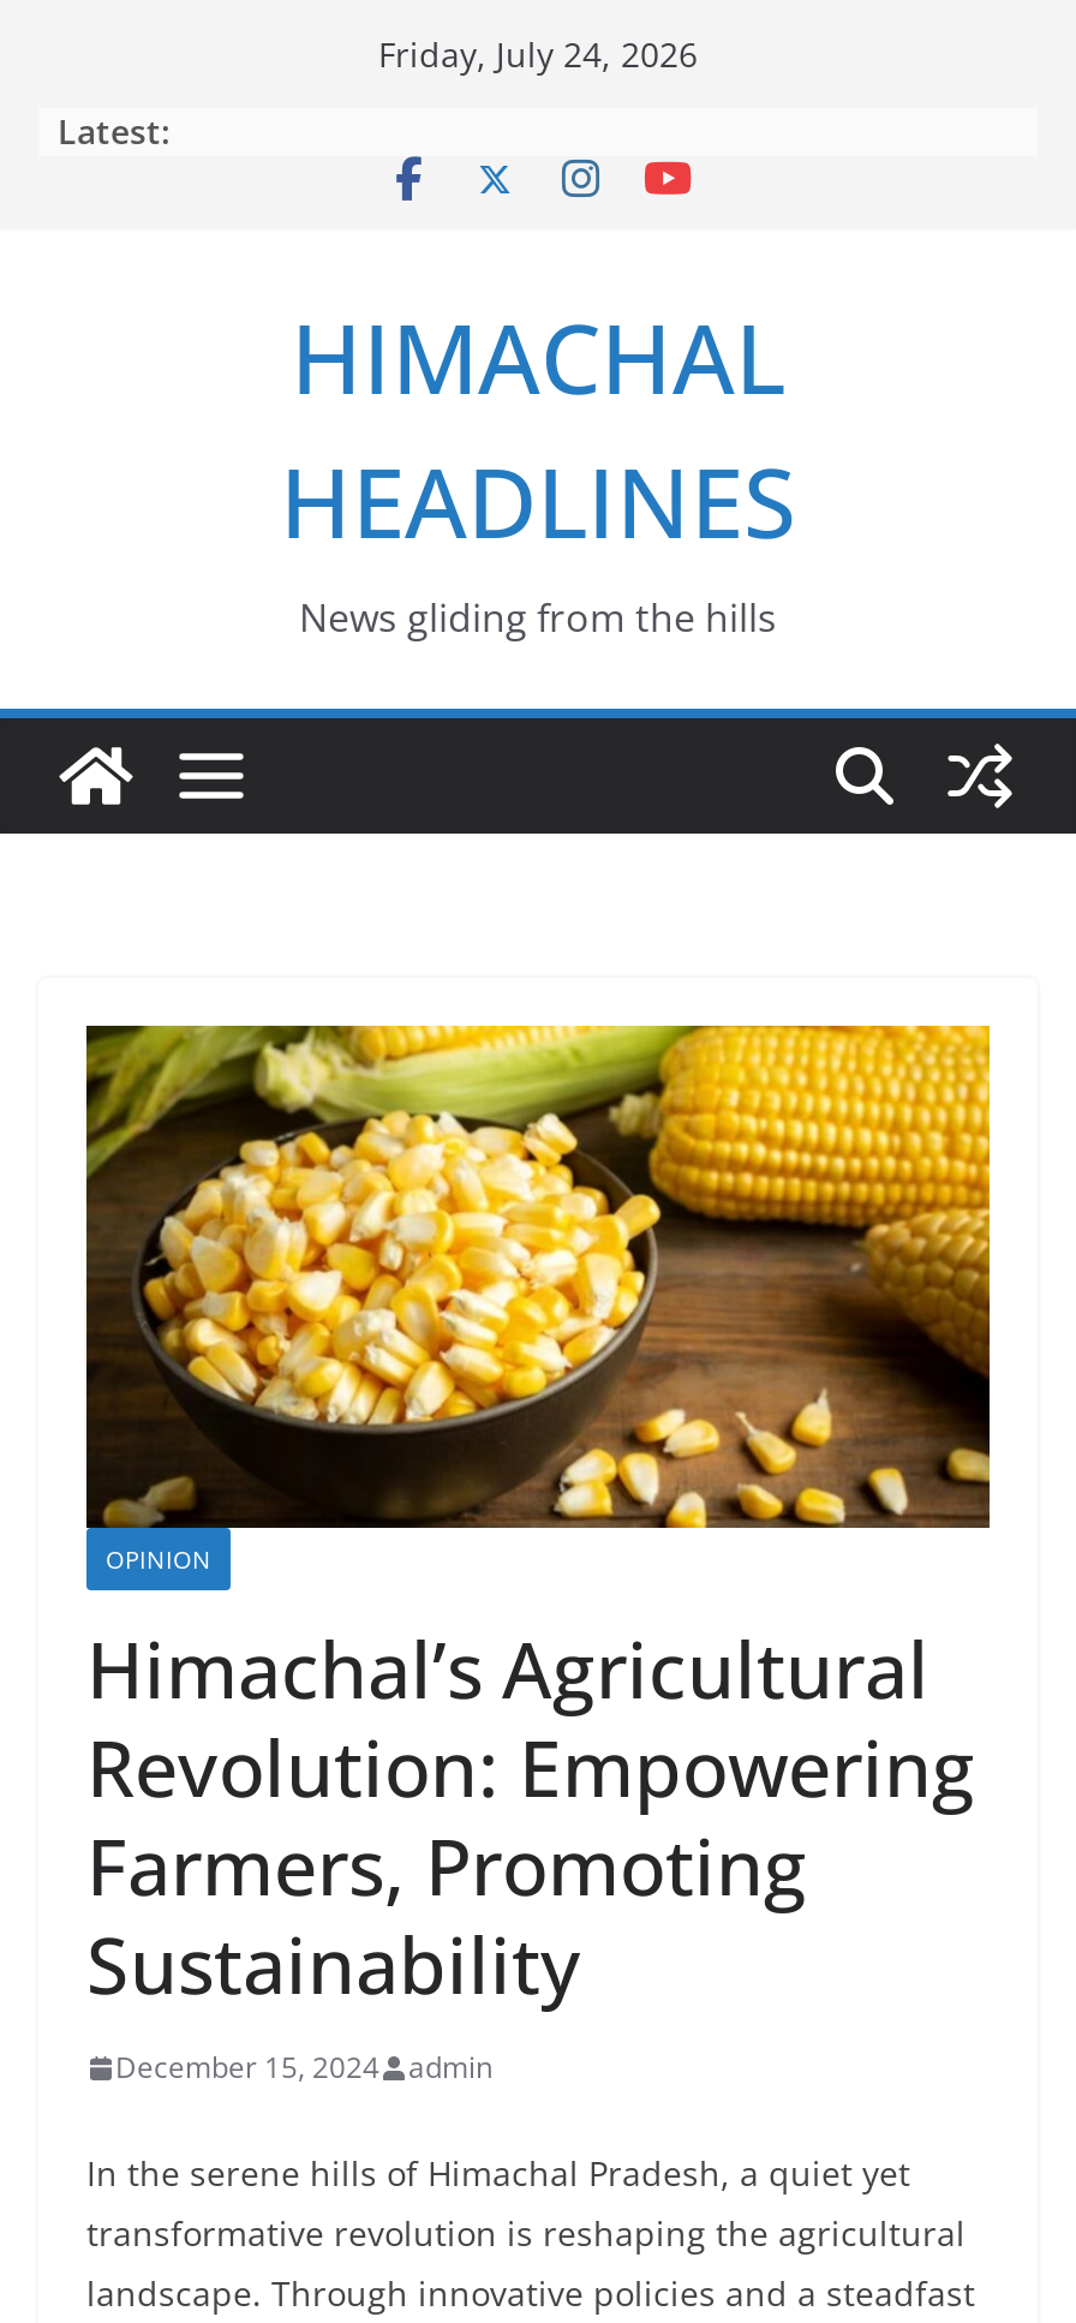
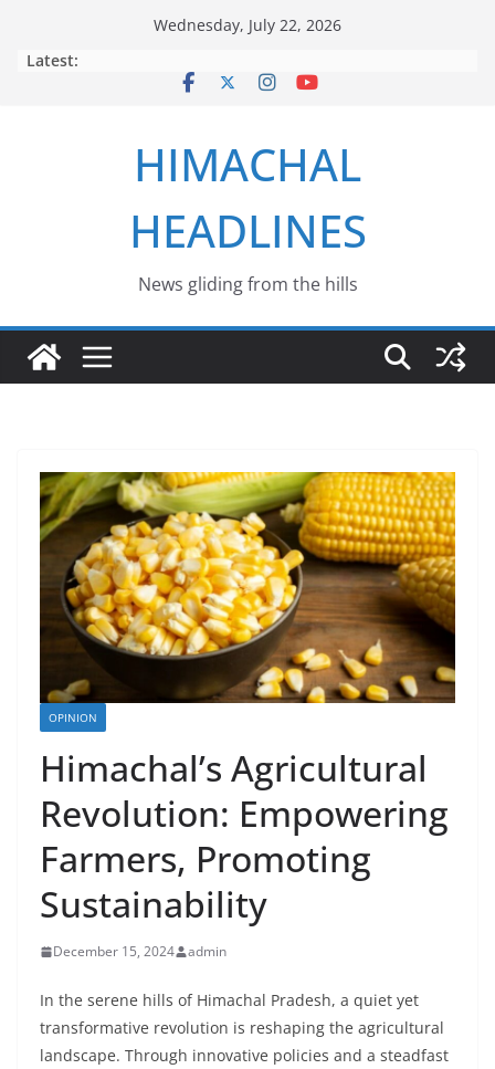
- Friday, July 24, 2026
+ Wednesday, July 22, 2026
